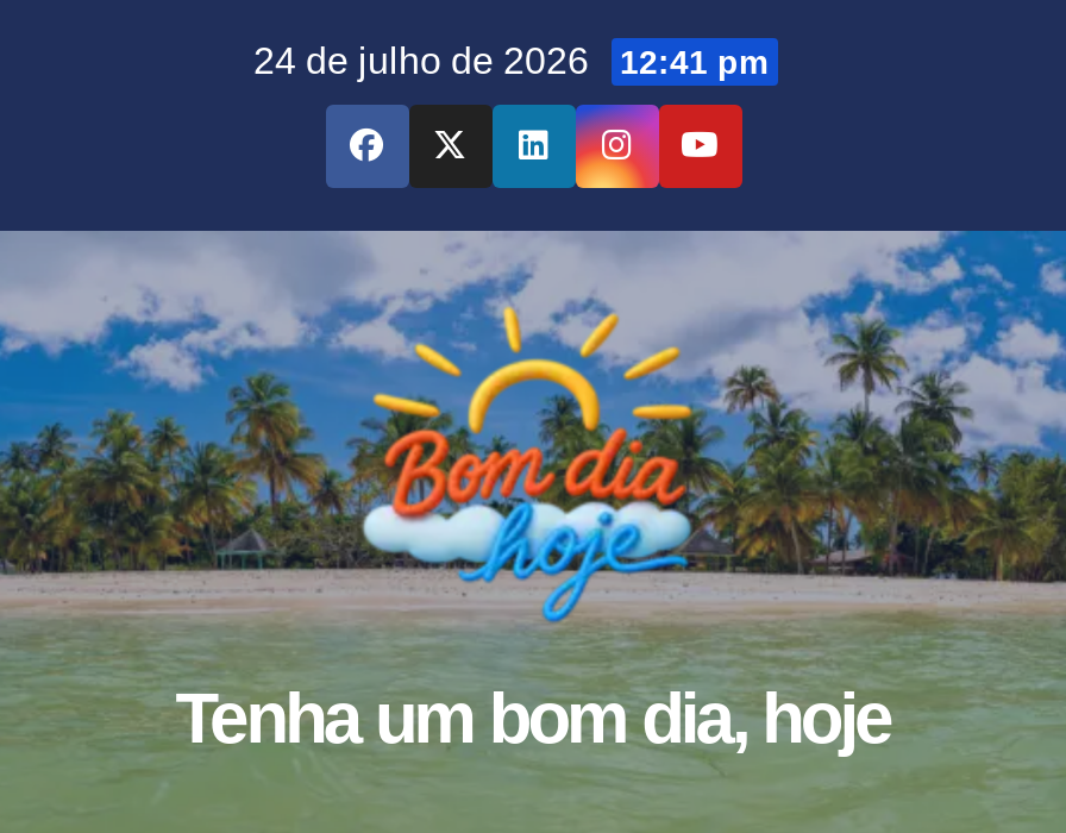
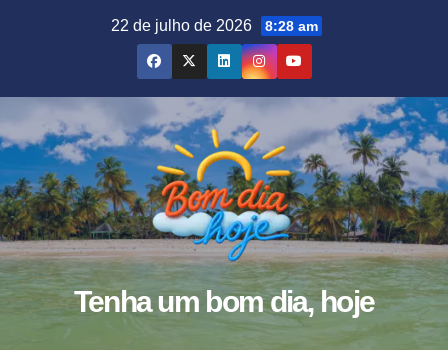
- 24 de julho de 2026 12:41 pm
+ 22 de julho de 2026 8:28 am
